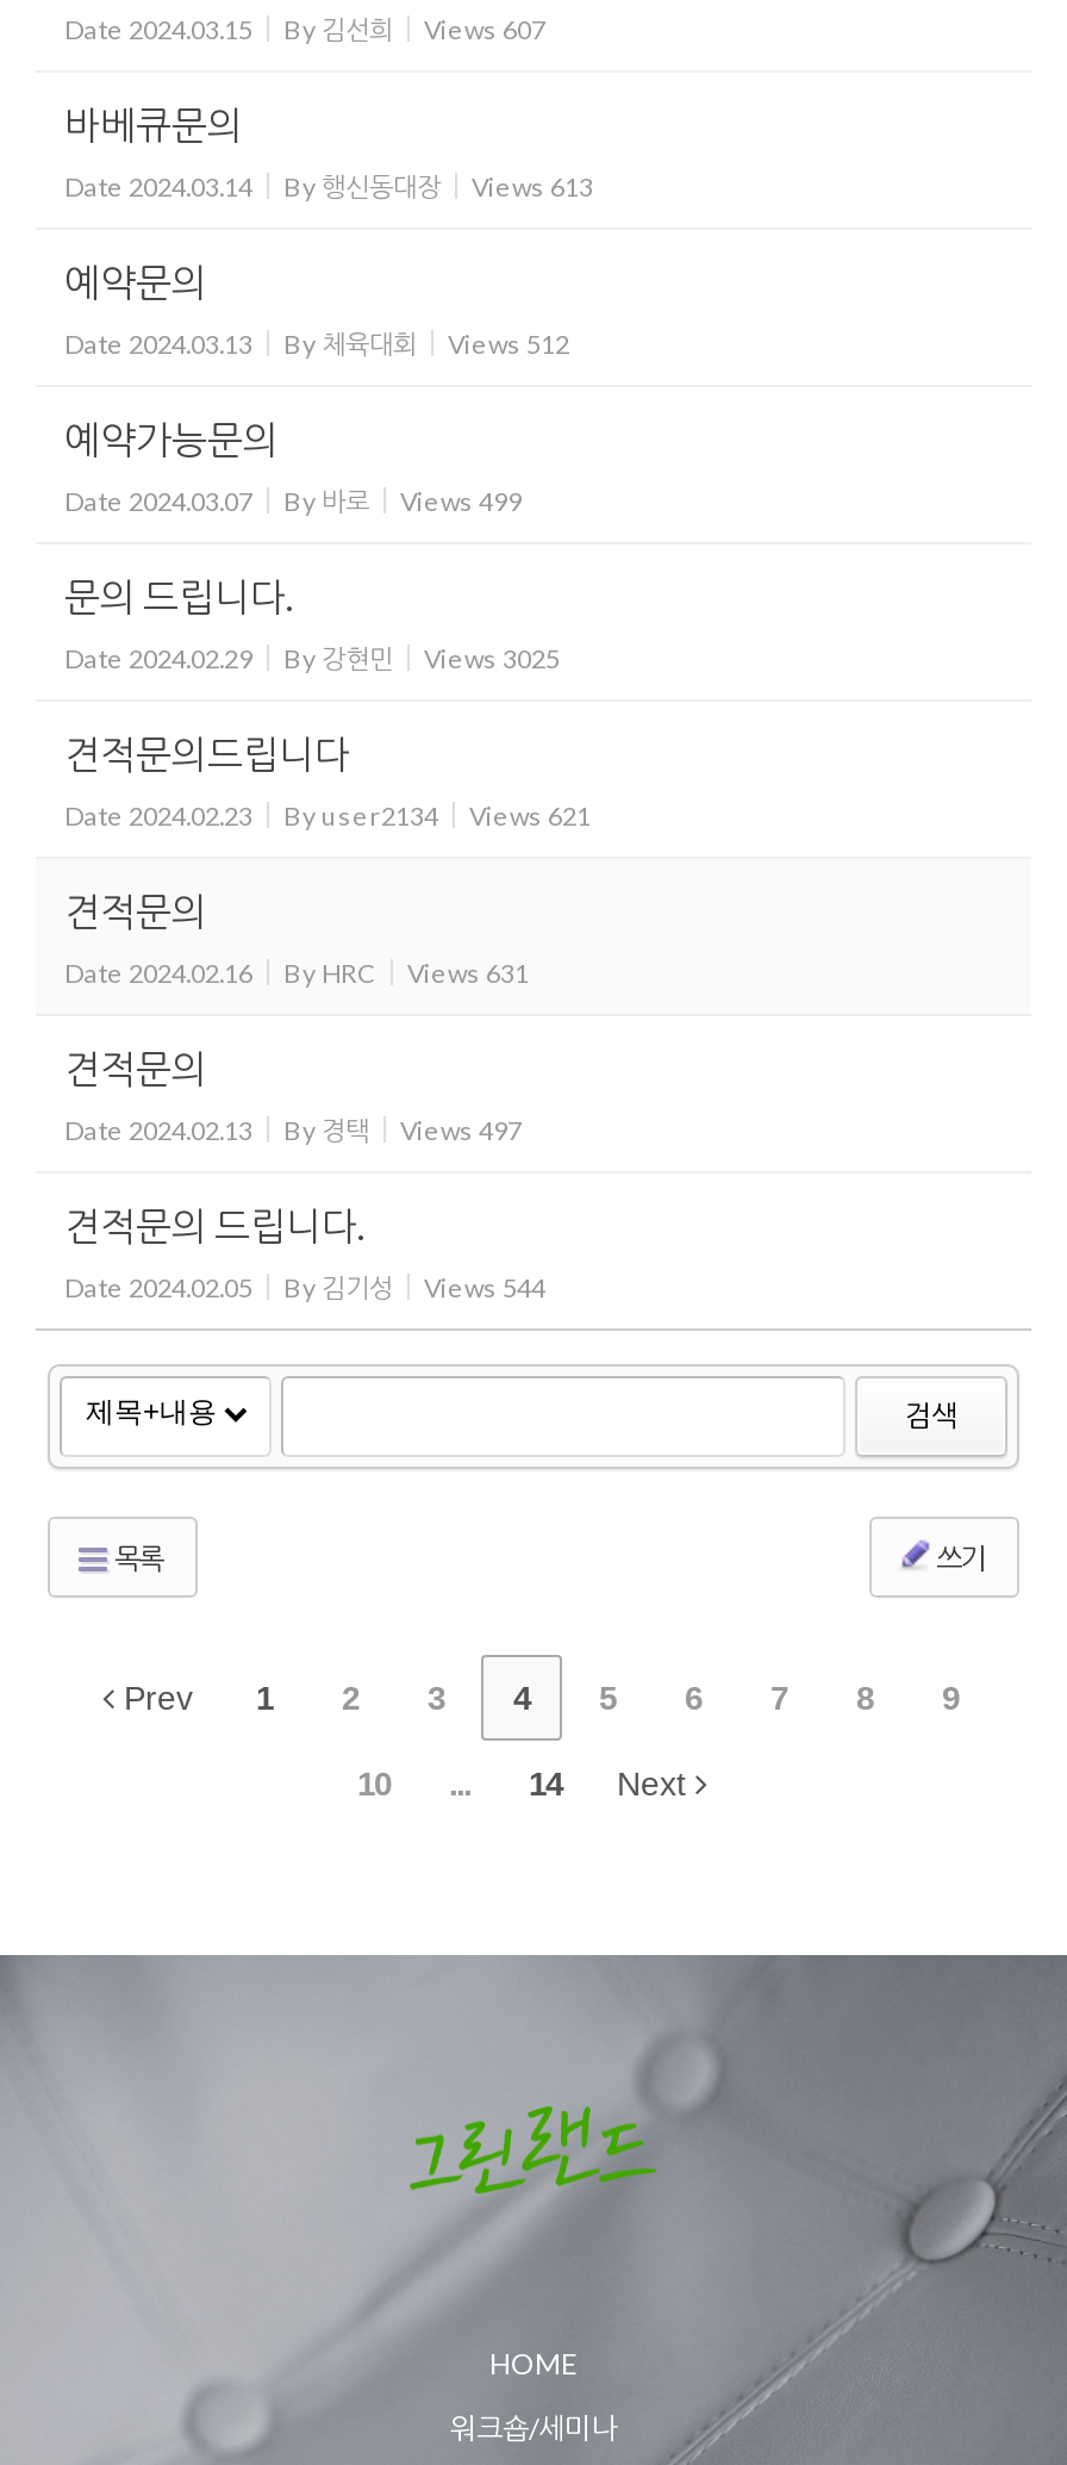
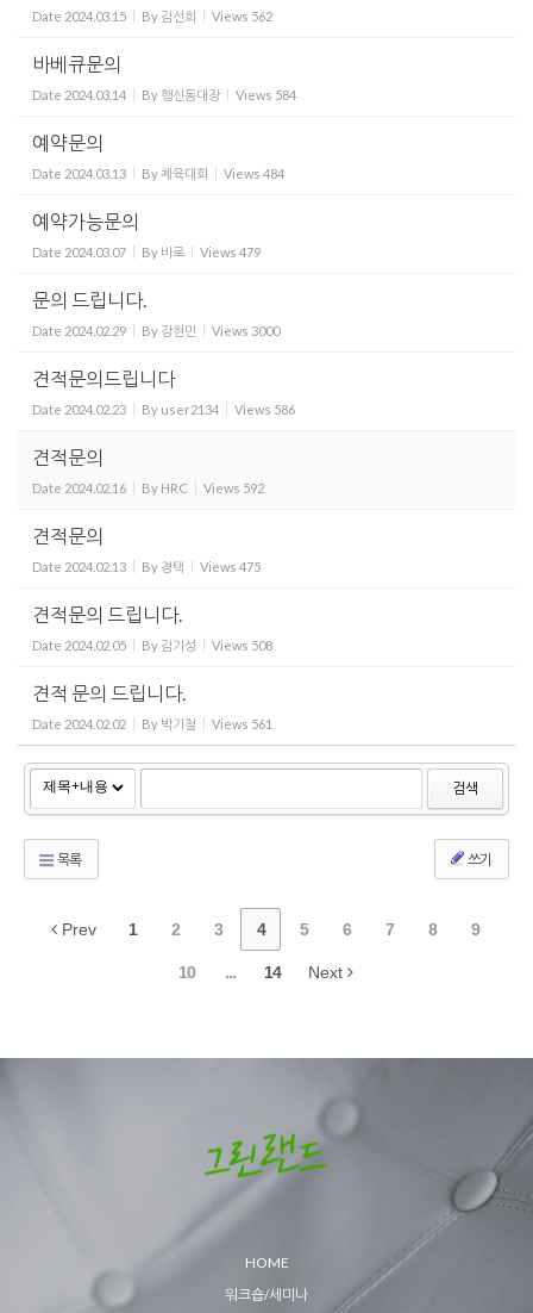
- Date 2024.03.15 By 김선희 Views 607
+ Date 2024.03.15 By 김선희 Views 562

- Date 2024.03.14 By 행신동대장 Views 613
+ Date 2024.03.14 By 행신동대장 Views 584

- Date 2024.03.13 By 체육대회 Views 512
+ Date 2024.03.13 By 체육대회 Views 484

- Date 2024.03.07 By 바로 Views 499
+ Date 2024.03.07 By 바로 Views 479

- Date 2024.02.29 By 강현민 Views 3025
+ Date 2024.02.29 By 강현민 Views 3000

- Date 2024.02.23 By user2134 Views 621
+ Date 2024.02.23 By user2134 Views 586

- Date 2024.02.16 By HRC Views 631
+ Date 2024.02.16 By HRC Views 592

- Date 2024.02.13 By 경택 Views 497
+ Date 2024.02.13 By 경택 Views 475

- Views 544
+ Views 508
+ 견적 문의 드립니다.
+ Date 2024.02.02
+ By 박기철
+ Views 561
